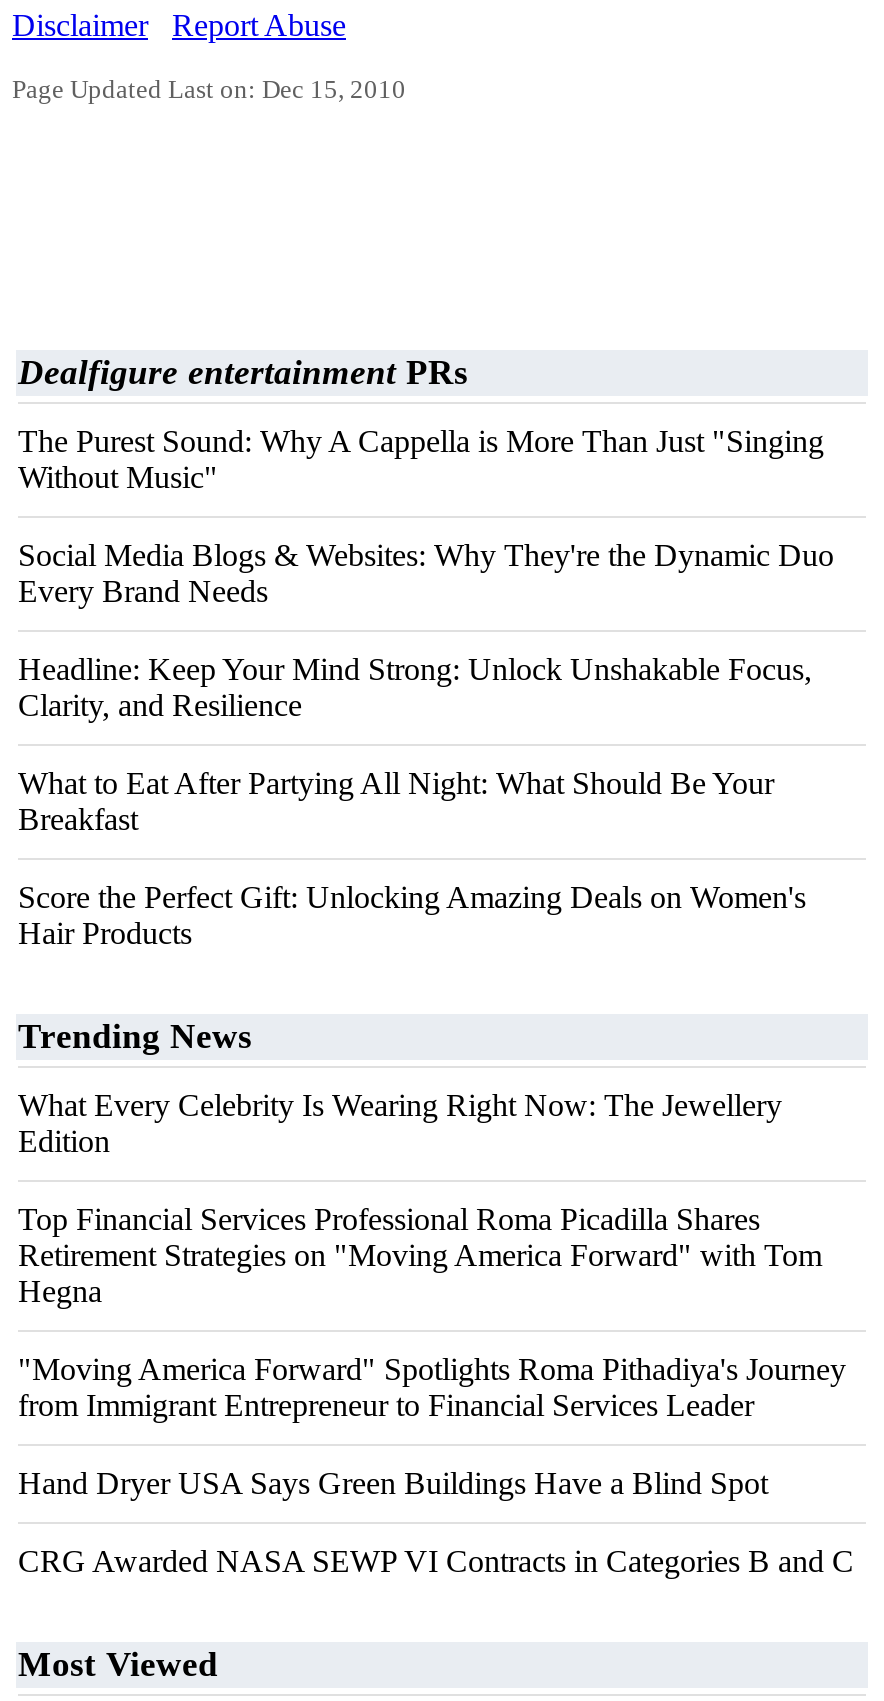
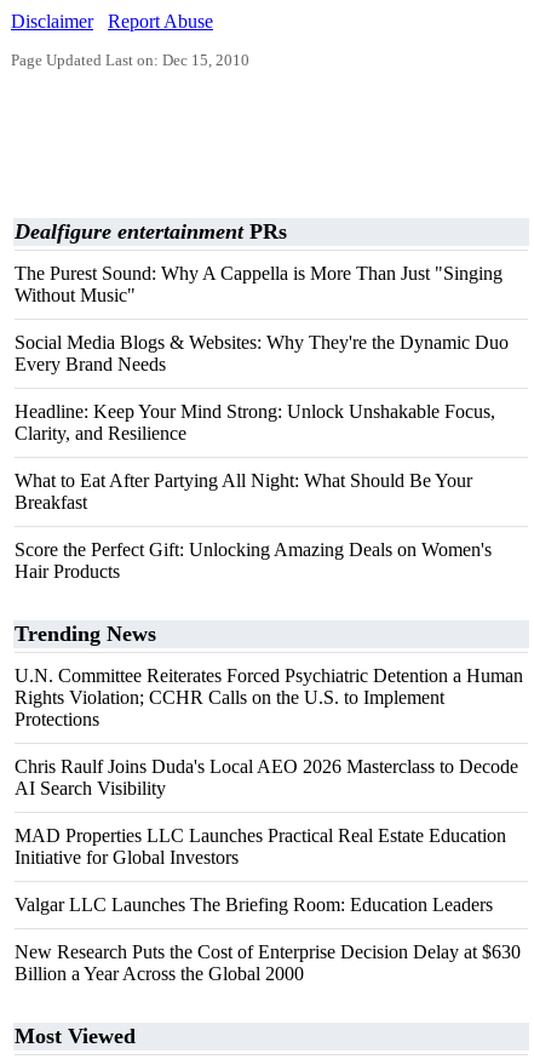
- What Every Celebrity Is Wearing Right Now: The Jewellery
- Edition
+ U.N. Committee Reiterates Forced Psychiatric Detention a Human
+ Rights Violation; CCHR Calls on the U.S. to Implement
+ Protections

- Top Financial Services Professional Roma Picadilla Shares
- Retirement Strategies on "Moving America Forward" with Tom
- Hegna
+ Chris Raulf Joins Duda's Local AEO 2026 Masterclass to Decode
+ AI Search Visibility

- "Moving America Forward" Spotlights Roma Pithadiya's Journey
- from Immigrant Entrepreneur to Financial Services Leader
+ MAD Properties LLC Launches Practical Real Estate Education
+ Initiative for Global Investors

- Hand Dryer USA Says Green Buildings Have a Blind Spot
+ Valgar LLC Launches The Briefing Room: Education Leaders

- CRG Awarded NASA SEWP VI Contracts in Categories B and C
+ New Research Puts the Cost of Enterprise Decision Delay at $630
+ Billion a Year Across the Global 2000
